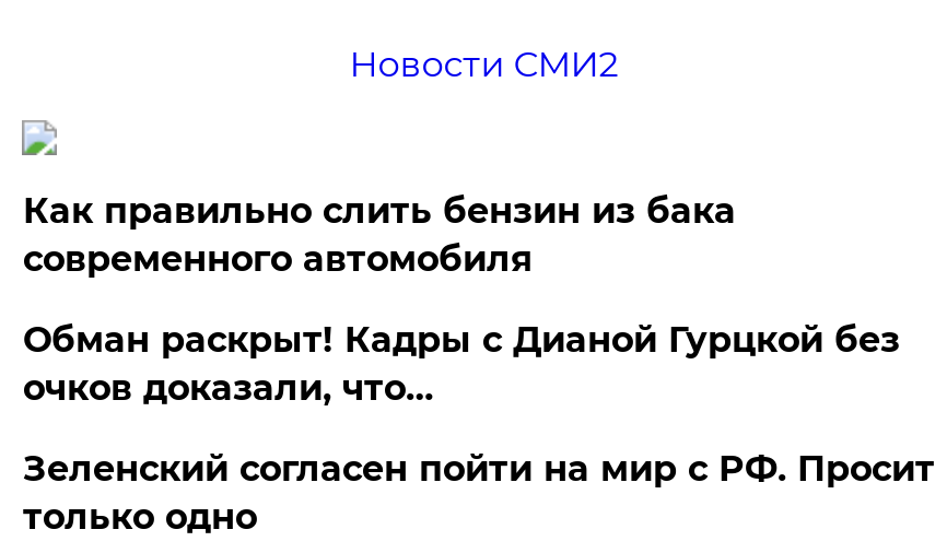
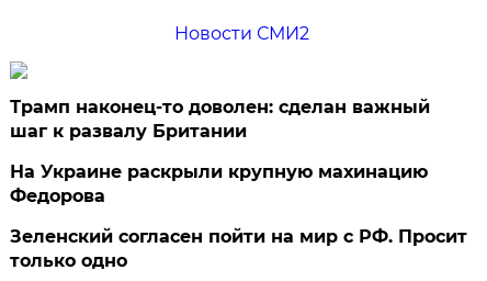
- Как правильно слить бензин из бака
- современного автомобиля
+ Трамп наконец-то доволен: сделан важный
+ шаг к развалу Британии

- Обман раскрыт! Кадры с Дианой Гурцкой без
- очков доказали, что…
+ На Украине раскрыли крупную махинацию
+ Федорова
